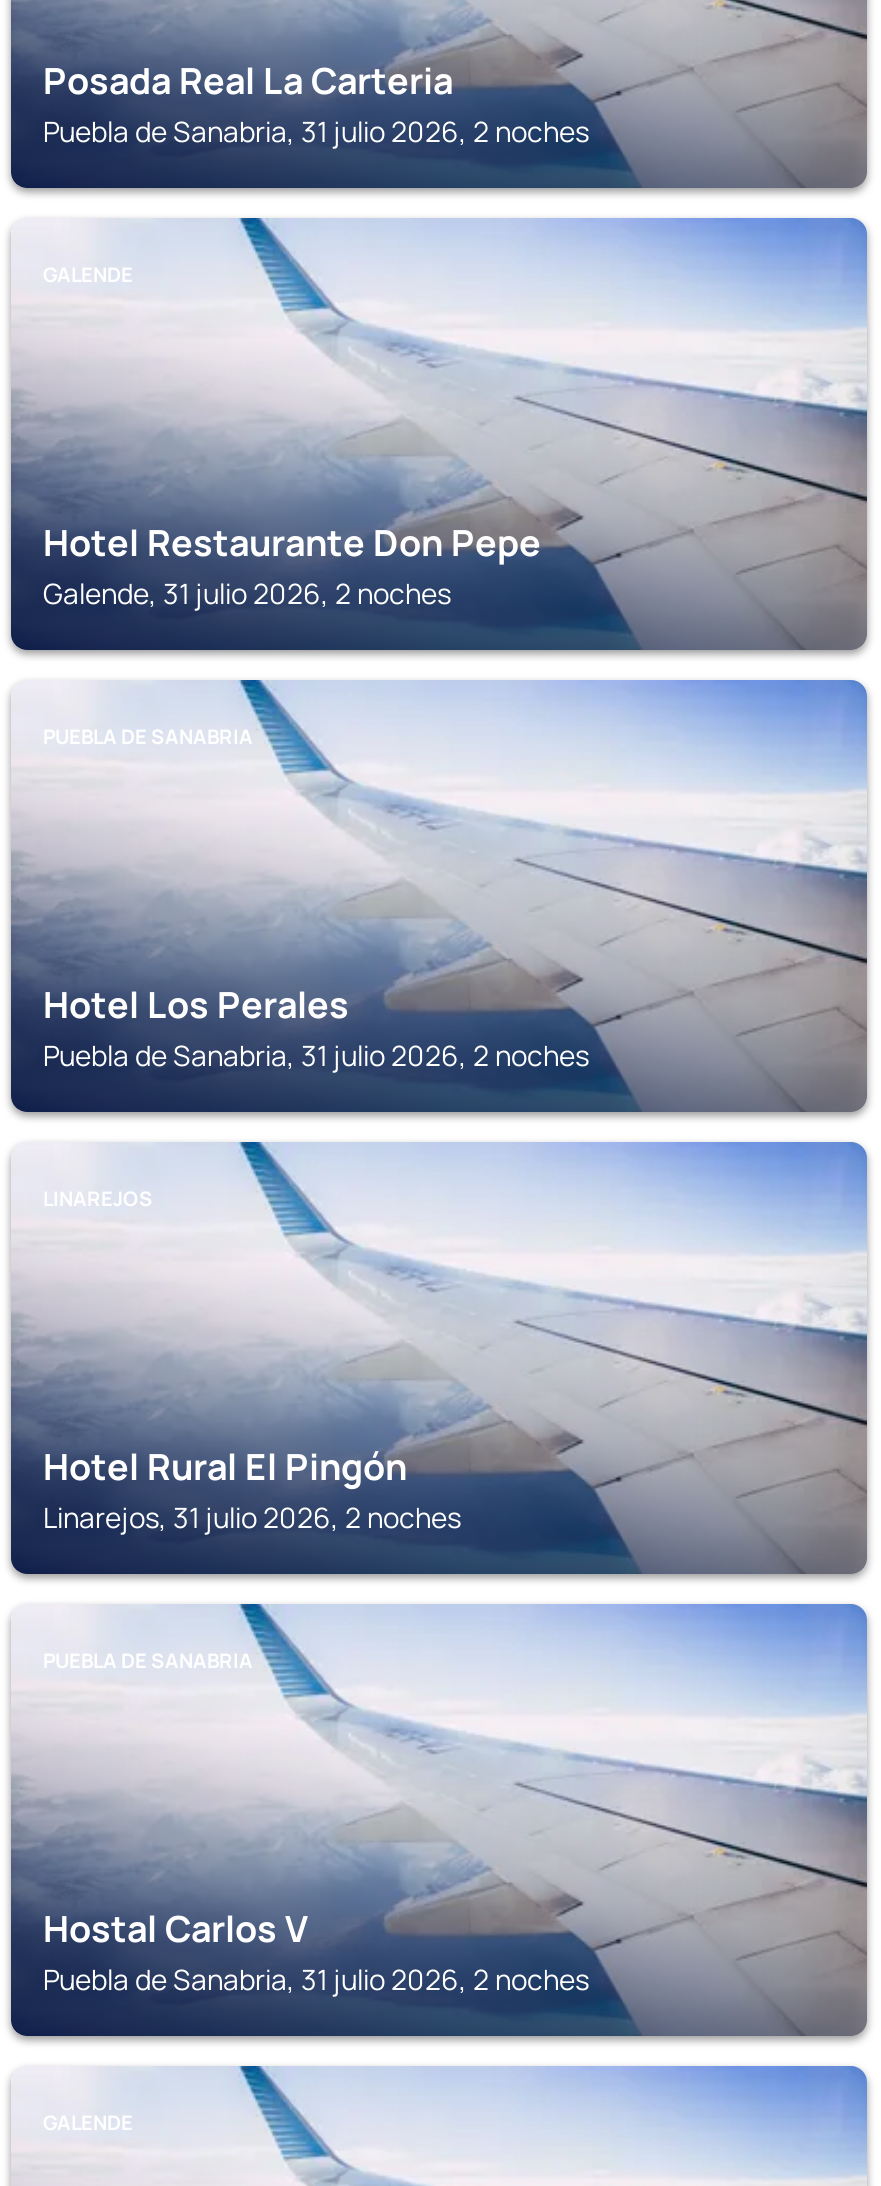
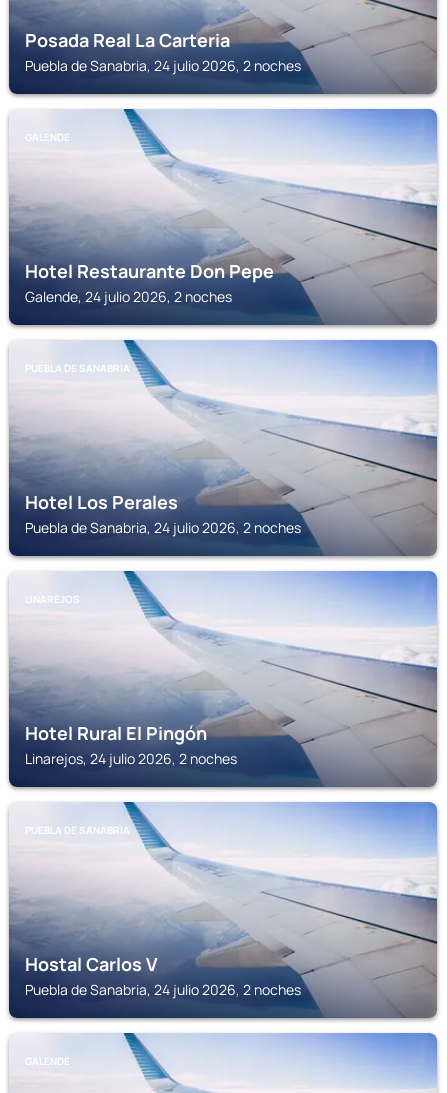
- Puebla de Sanabria, 31 julio 2026, 2 noches
+ Puebla de Sanabria, 24 julio 2026, 2 noches

- Galende, 31 julio 2026, 2 noches
+ Galende, 24 julio 2026, 2 noches

- Puebla de Sanabria, 31 julio 2026, 2 noches
+ Puebla de Sanabria, 24 julio 2026, 2 noches

- Linarejos, 31 julio 2026, 2 noches
+ Linarejos, 24 julio 2026, 2 noches

- Puebla de Sanabria, 31 julio 2026, 2 noches
+ Puebla de Sanabria, 24 julio 2026, 2 noches
